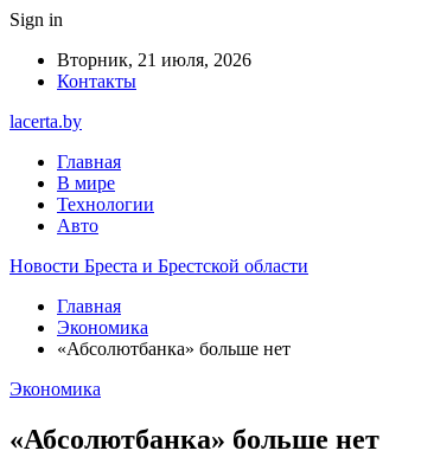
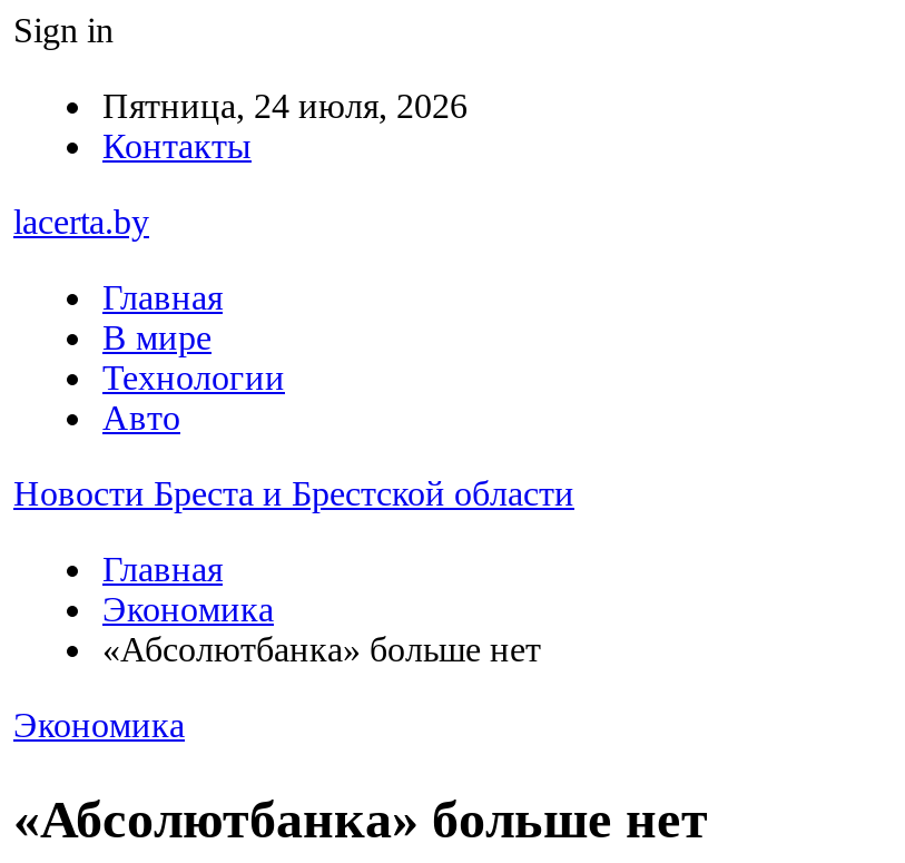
- Вторник, 21 июля, 2026
+ Пятница, 24 июля, 2026
